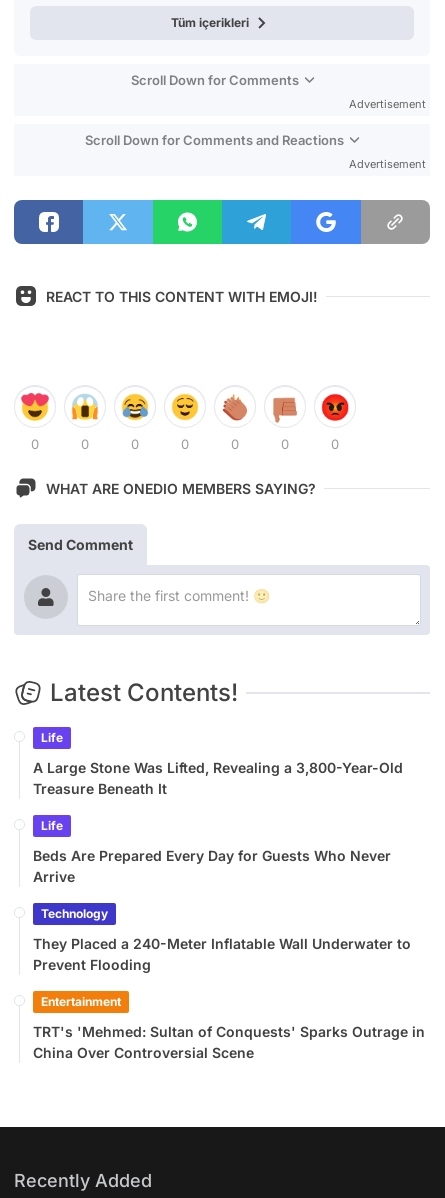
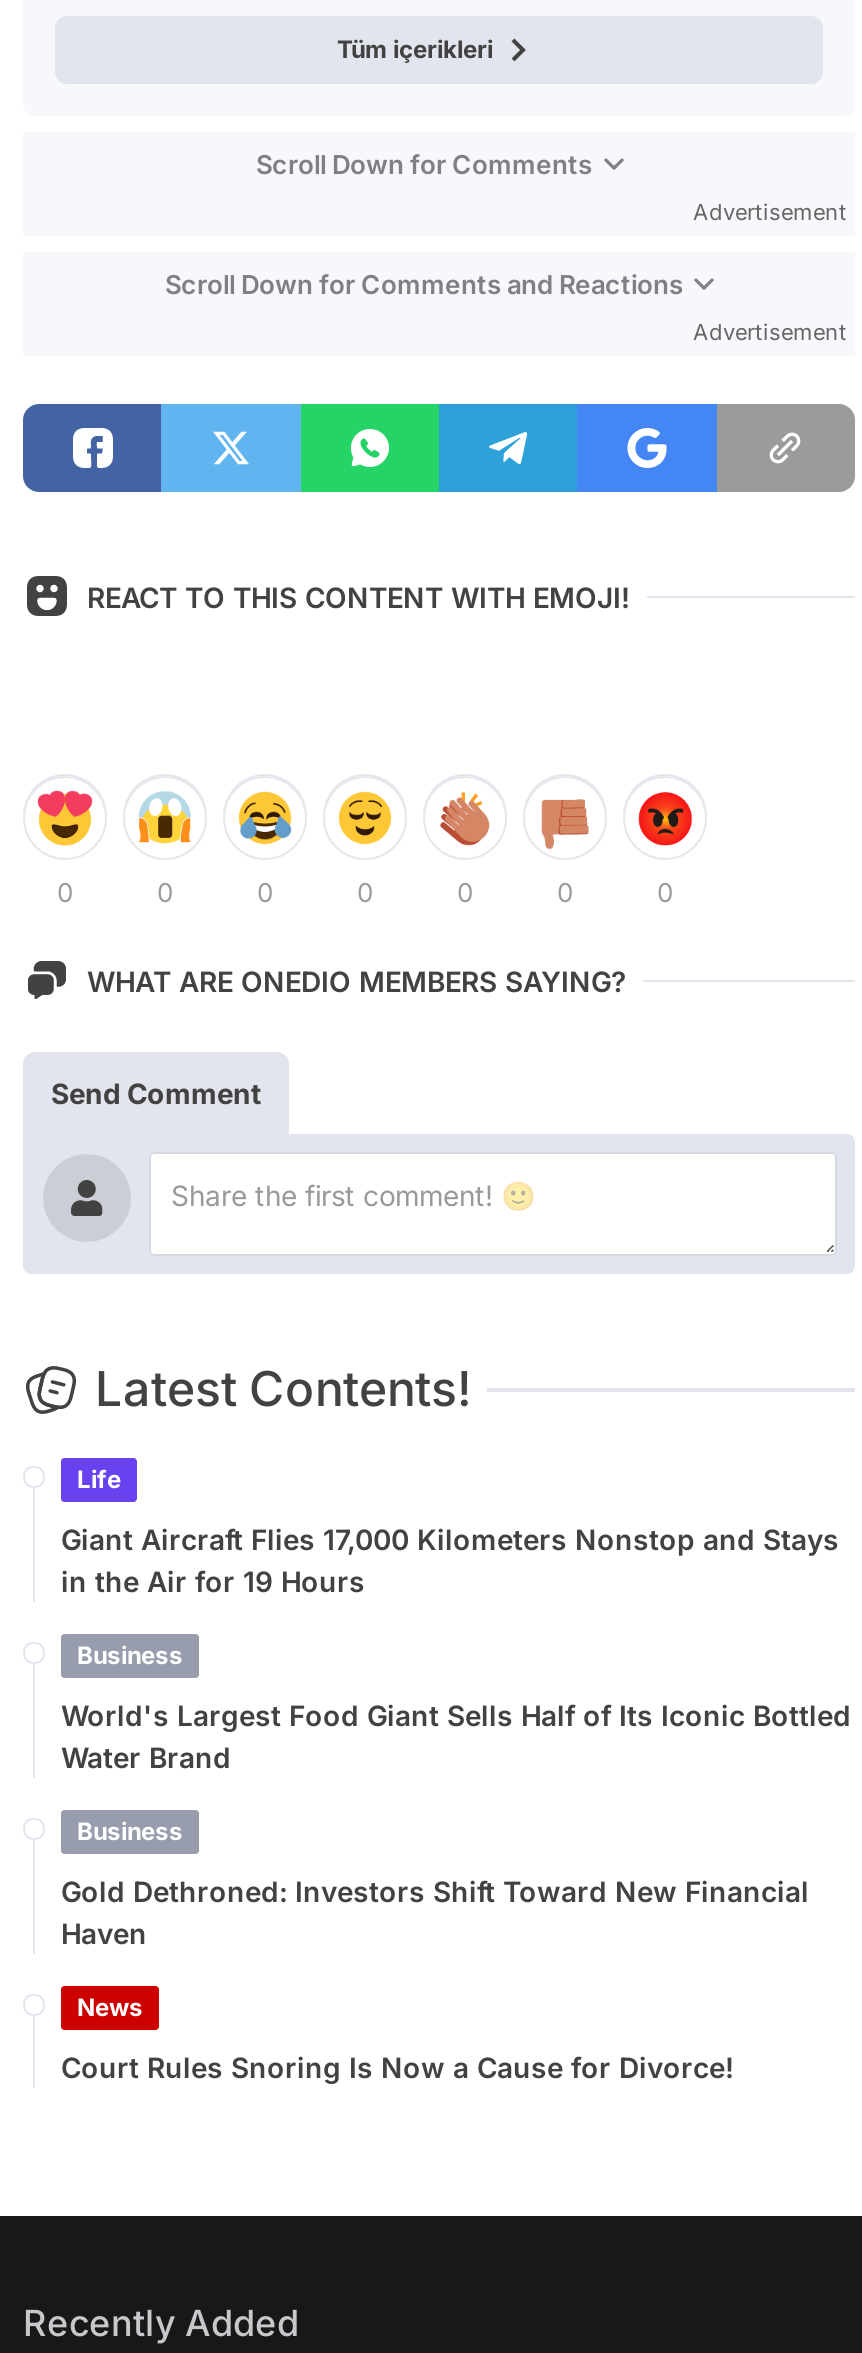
- A Large Stone Was Lifted, Revealing a 3,800-Year-Old
- Treasure Beneath It
+ Giant Aircraft Flies 17,000 Kilometers Nonstop and Stays
+ in the Air for 19 Hours

- Life
+ Business

- Beds Are Prepared Every Day for Guests Who Never
- Arrive
+ World's Largest Food Giant Sells Half of Its Iconic Bottled
+ Water Brand

- Technology
+ Business

- They Placed a 240-Meter Inflatable Wall Underwater to
- Prevent Flooding
+ Gold Dethroned: Investors Shift Toward New Financial
+ Haven

- Entertainment
+ News

- TRT's 'Mehmed: Sultan of Conquests' Sparks Outrage in
- China Over Controversial Scene
+ Court Rules Snoring Is Now a Cause for Divorce!
